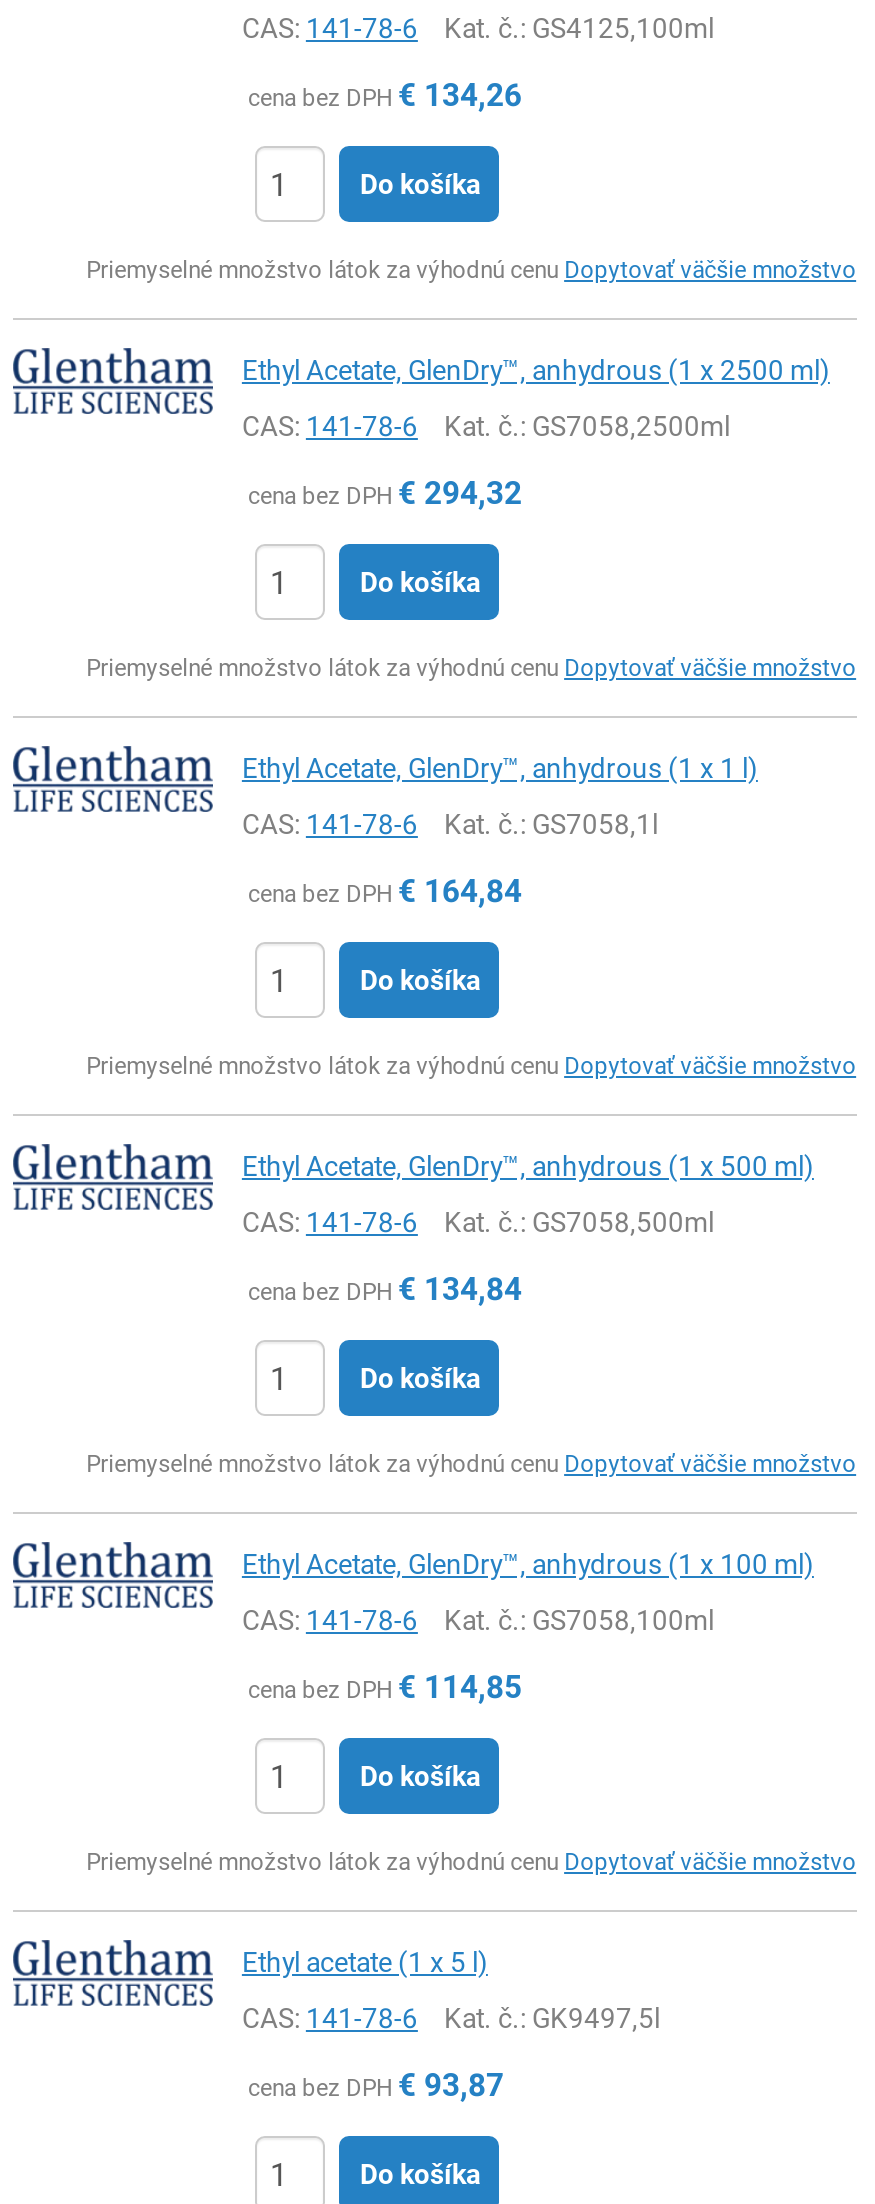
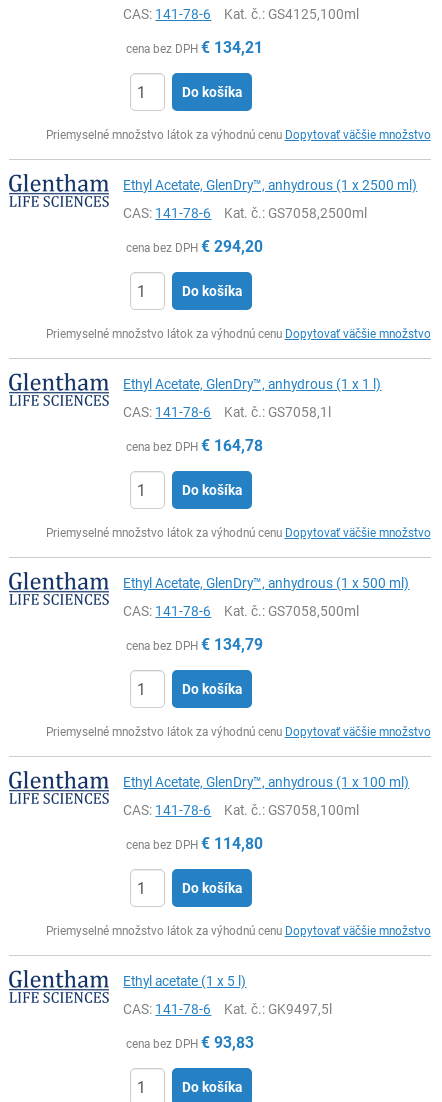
- cena bez DPH €134,26
+ cena bez DPH €134,21

- cena bez DPH €294,32
+ cena bez DPH €294,20

- cena bez DPH €164,84
+ cena bez DPH €164,78

- cena bez DPH €134,84
+ cena bez DPH €134,79

- cena bez DPH €114,85
+ cena bez DPH €114,80

- cena bez DPH €93,87
+ cena bez DPH €93,83
